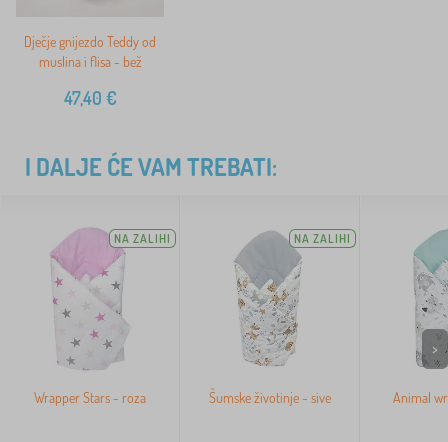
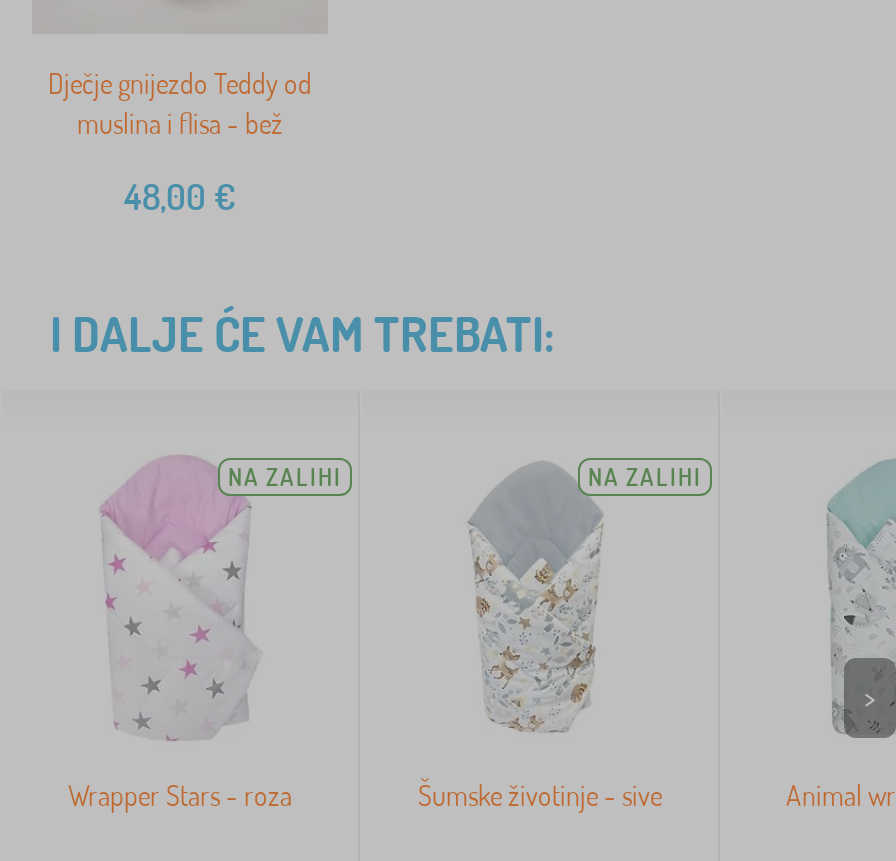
- 47,40 €
+ 48,00 €
